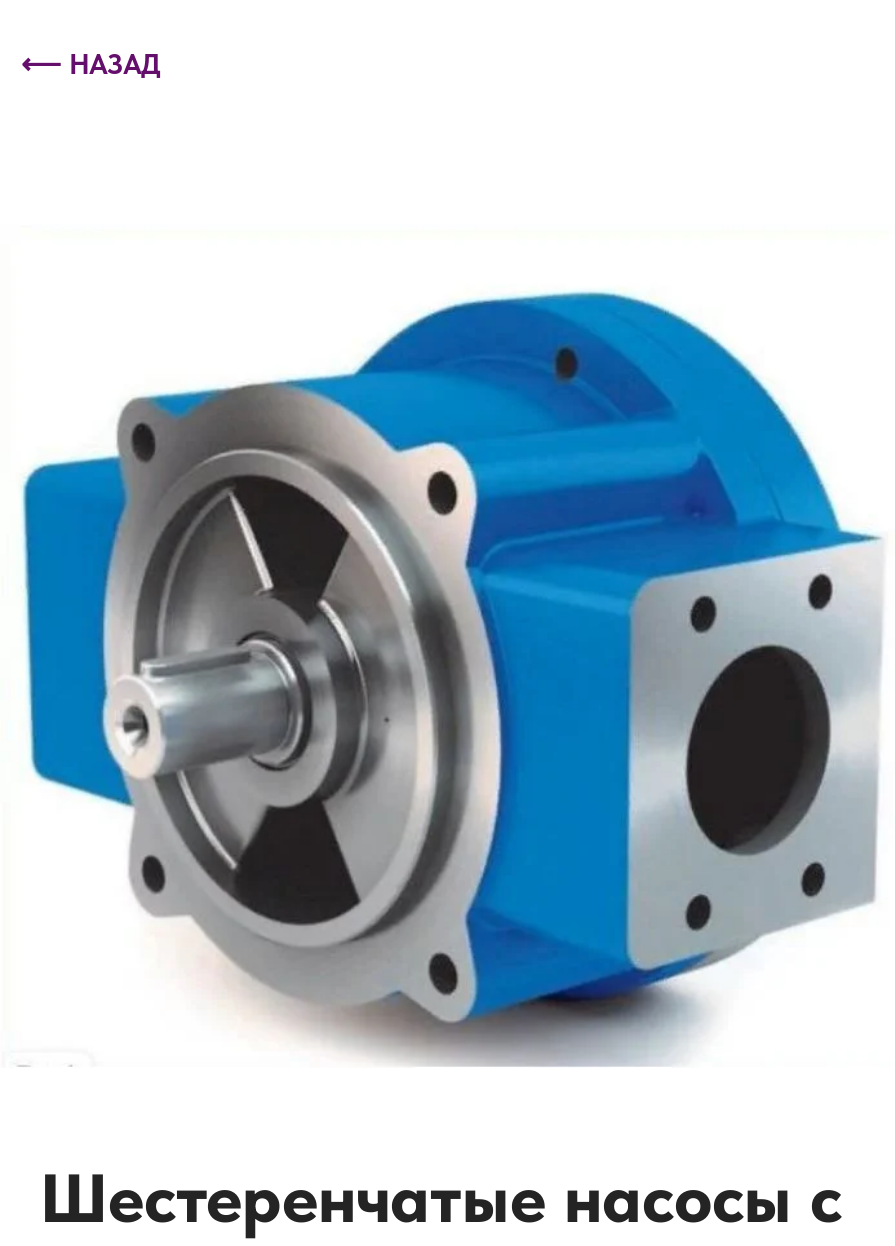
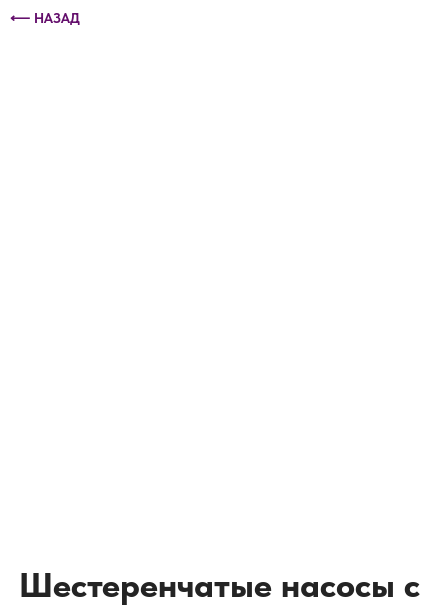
- [image]
